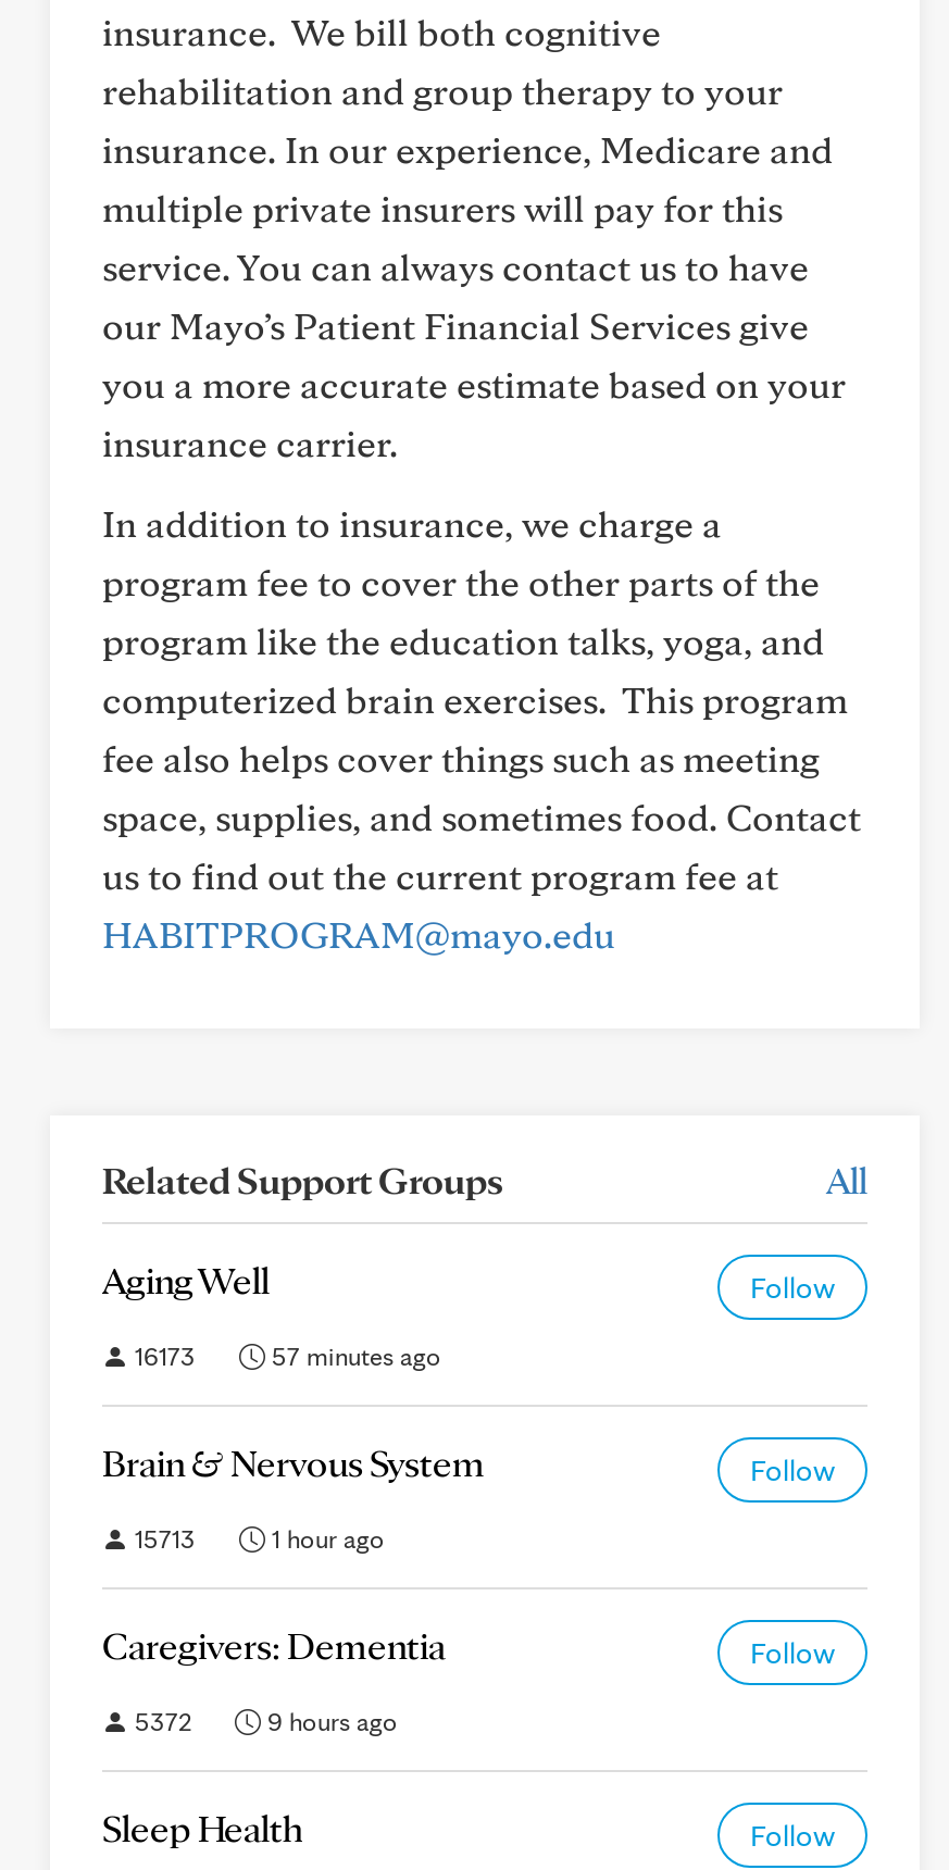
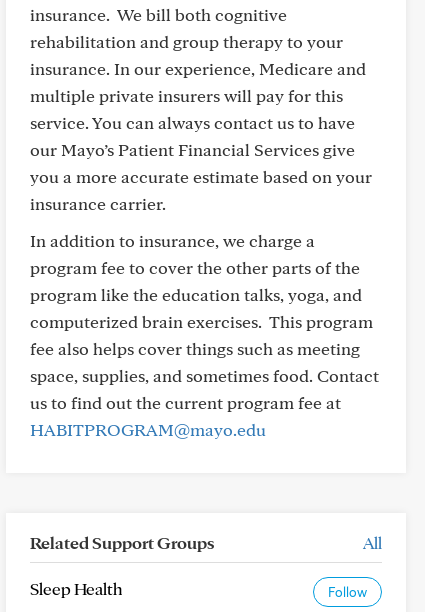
- Aging Well
- Follow
- 16173
- 57 minutes ago
- Brain & Nervous System
- Follow
- 15713
- 1 hour ago
- Caregivers: Dementia
- Follow
- 5372
- 9 hours ago
